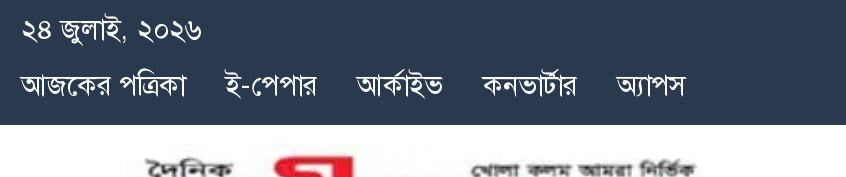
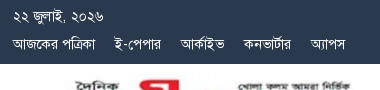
- ২৪ জুলাই, ২০২৬
+ ২২ জুলাই, ২০২৬
